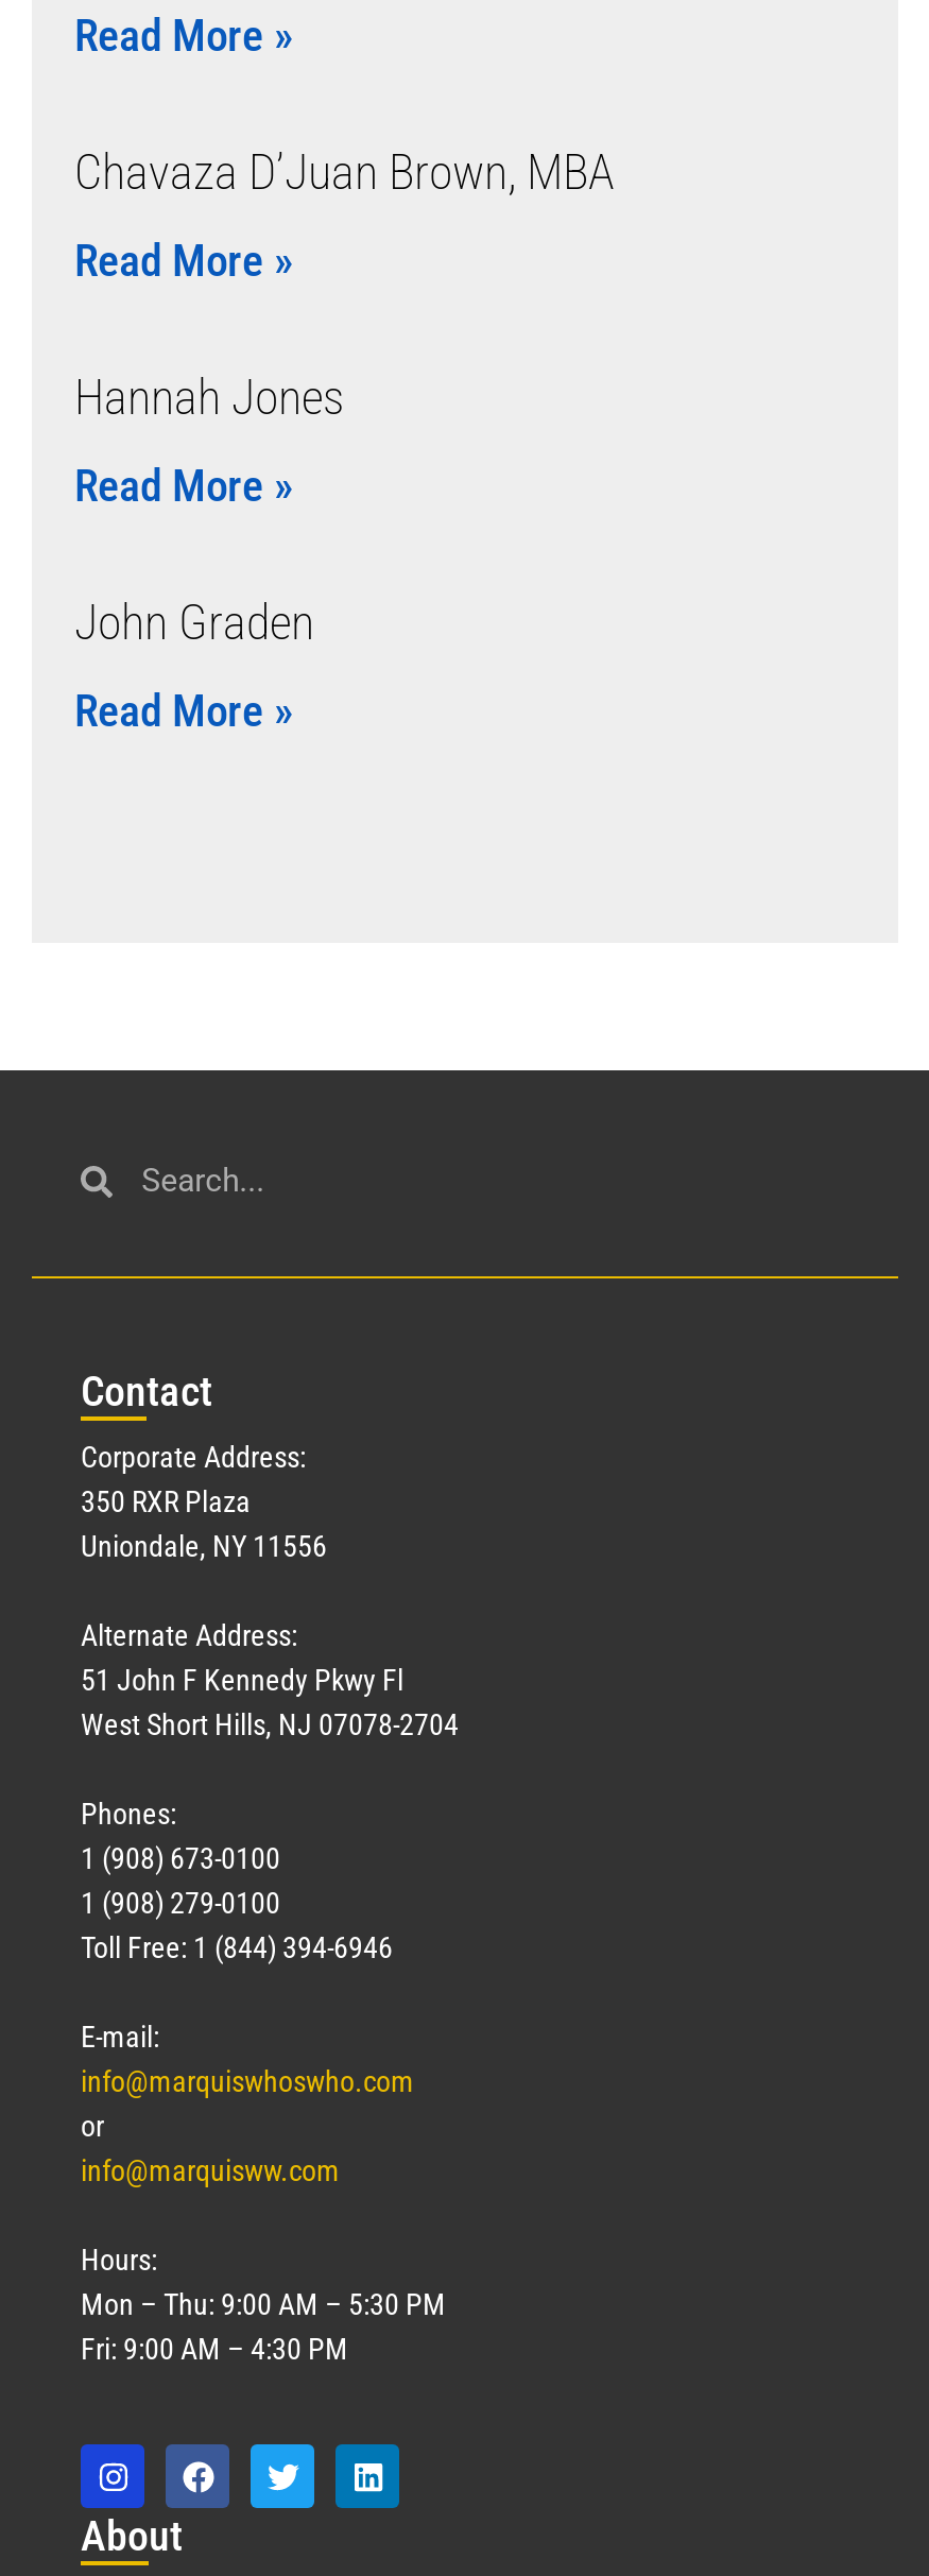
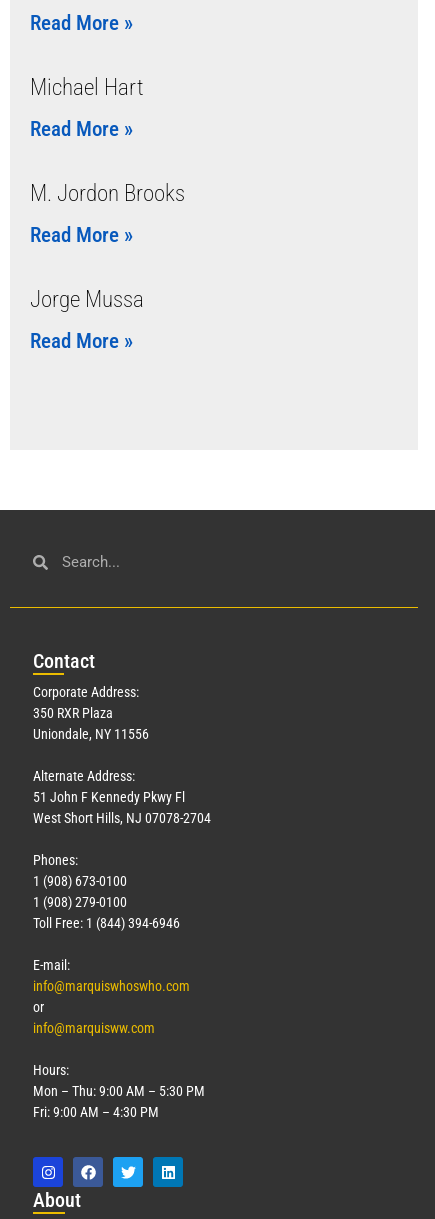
- Chavaza D’Juan Brown, MBA
+ Michael Hart

- Hannah Jones
+ M. Jordon Brooks

- John Graden
+ Jorge Mussa
